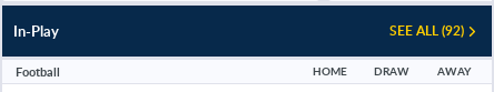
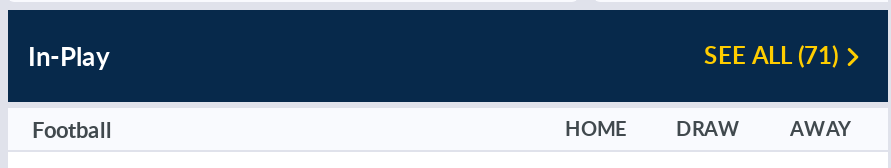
- SEE ALL (92)
+ SEE ALL (71)
